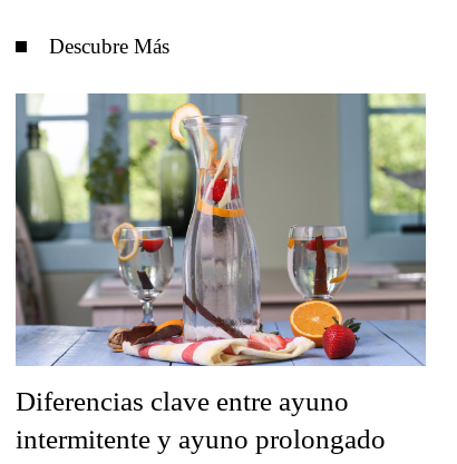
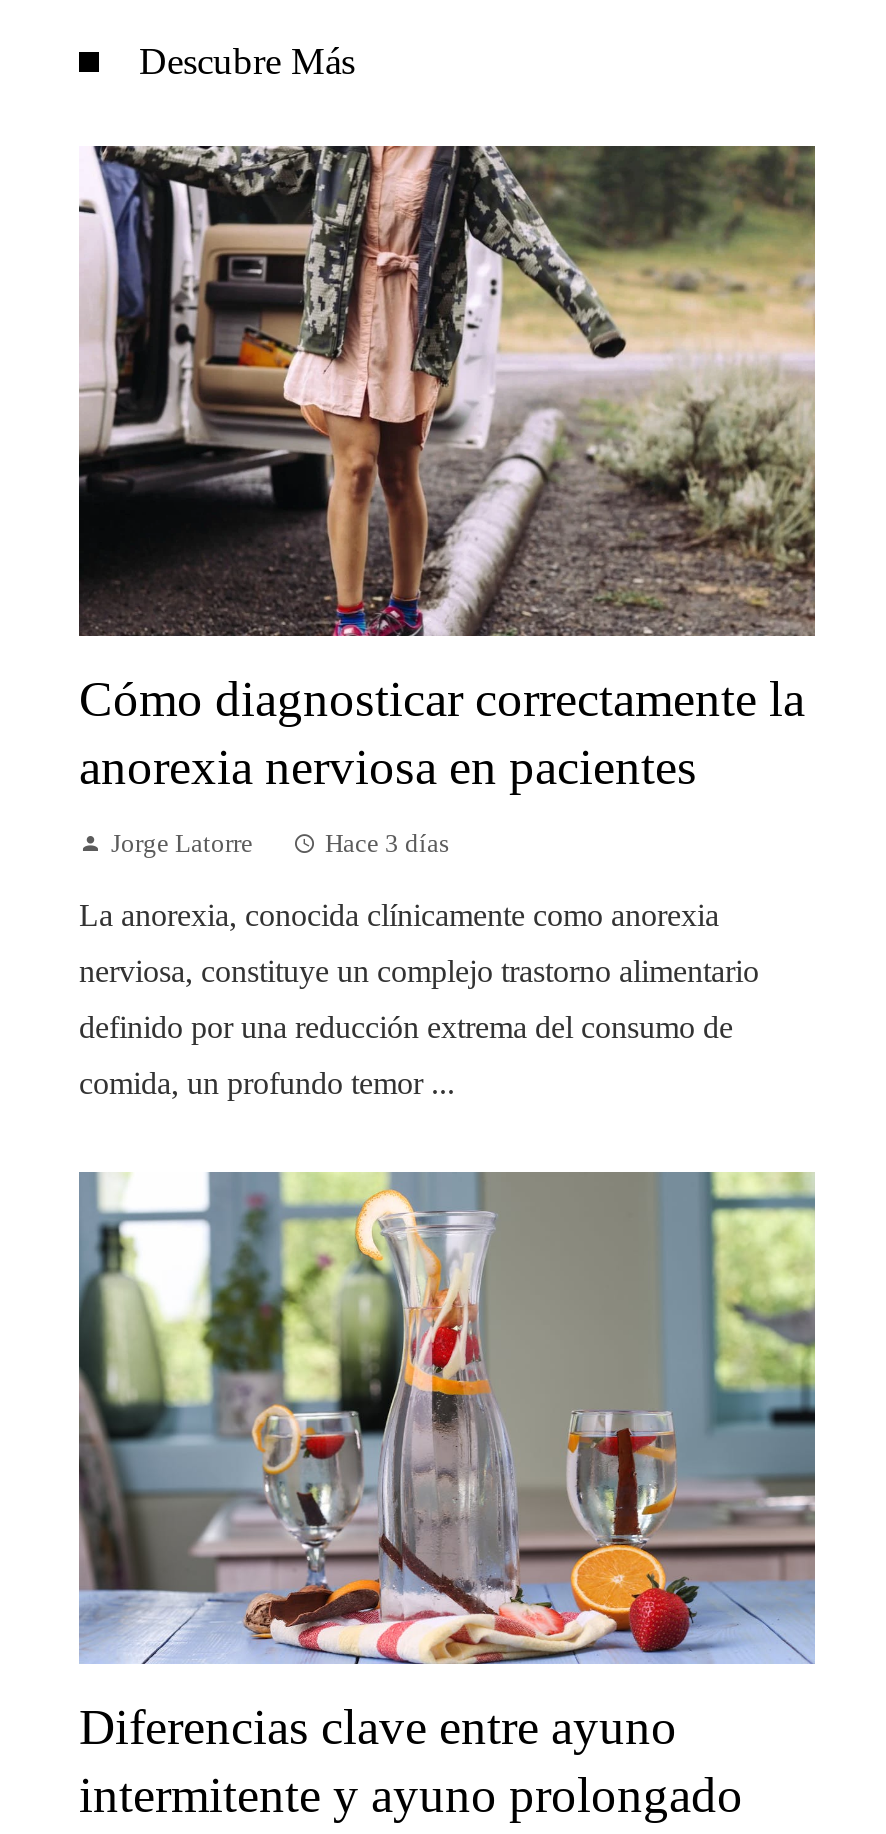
+ [image]
+ Cómo diagnosticar correctamente la
+ anorexia nerviosa en pacientes
+ Jorge Latorre
+ Hace 3 días
+ La anorexia, conocida clínicamente como anorexia
+ nerviosa, constituye un complejo trastorno alimentario
+ definido por una reducción extrema del consumo de
+ comida, un profundo temor ...
